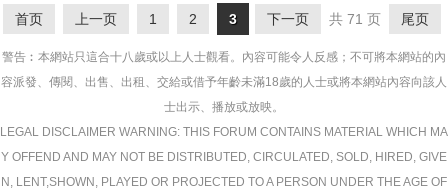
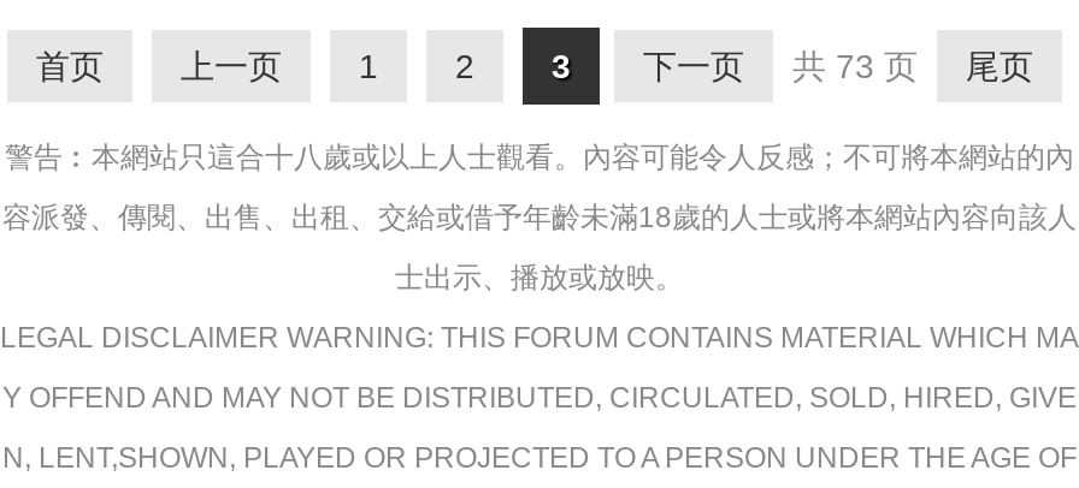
- 首页 上一页 1 2 3 下一页 共 71 页 尾页
+ 首页 上一页 1 2 3 下一页 共 73 页 尾页
